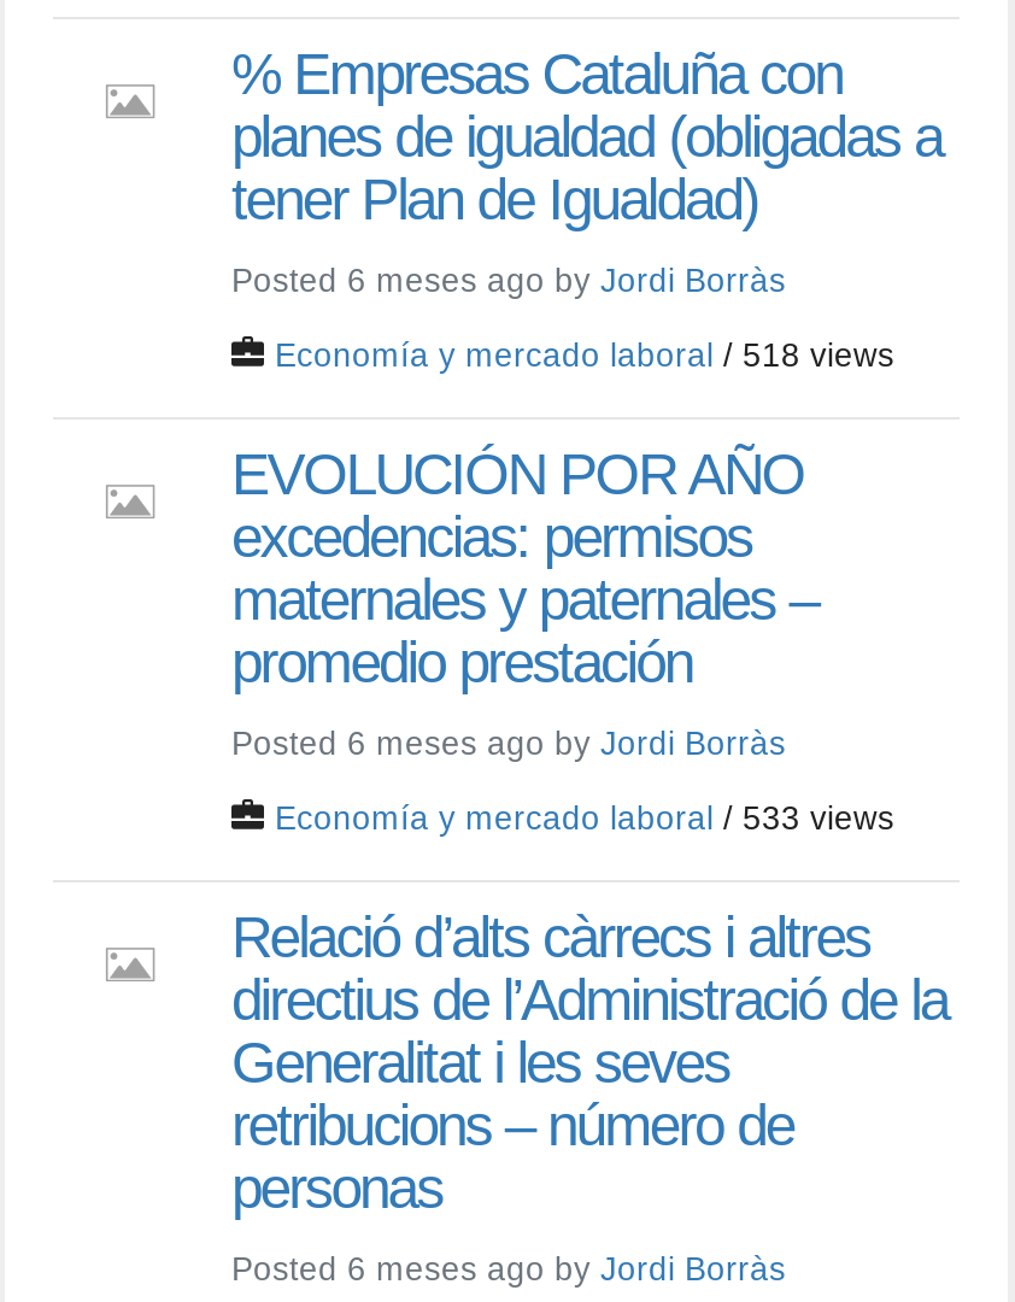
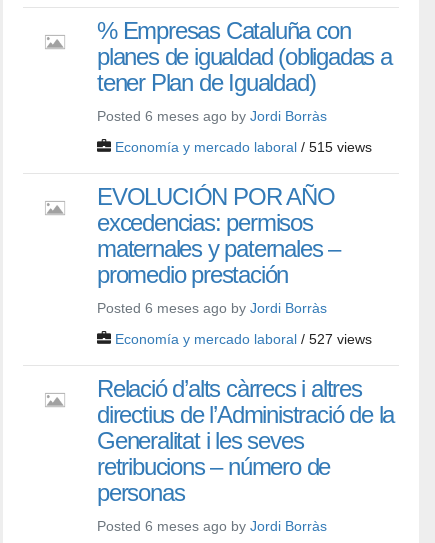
- Economía y mercado laboral / 518 views
+ Economía y mercado laboral / 515 views

- Economía y mercado laboral / 533 views
+ Economía y mercado laboral / 527 views
